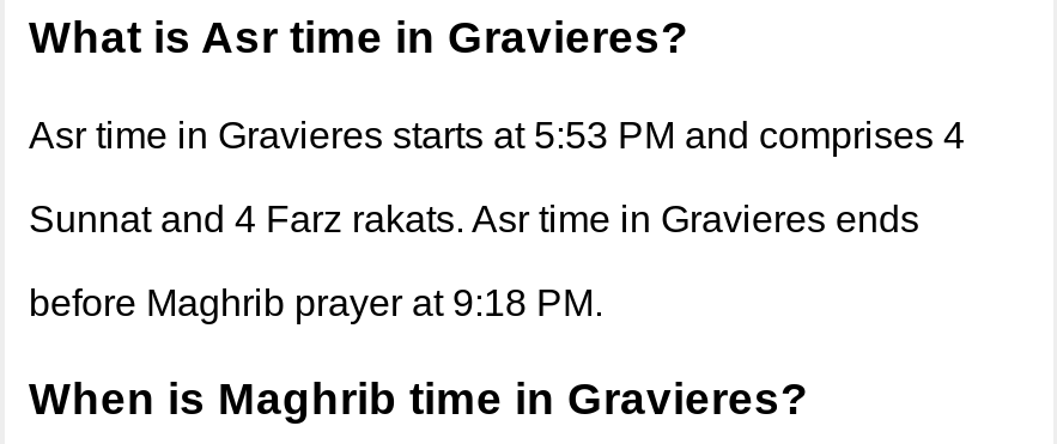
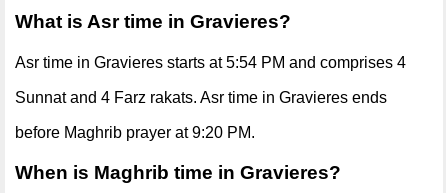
- Asr time in Gravieres starts at 5:53 PM and comprises 4
+ Asr time in Gravieres starts at 5:54 PM and comprises 4

- before Maghrib prayer at 9:18 PM.
+ before Maghrib prayer at 9:20 PM.
